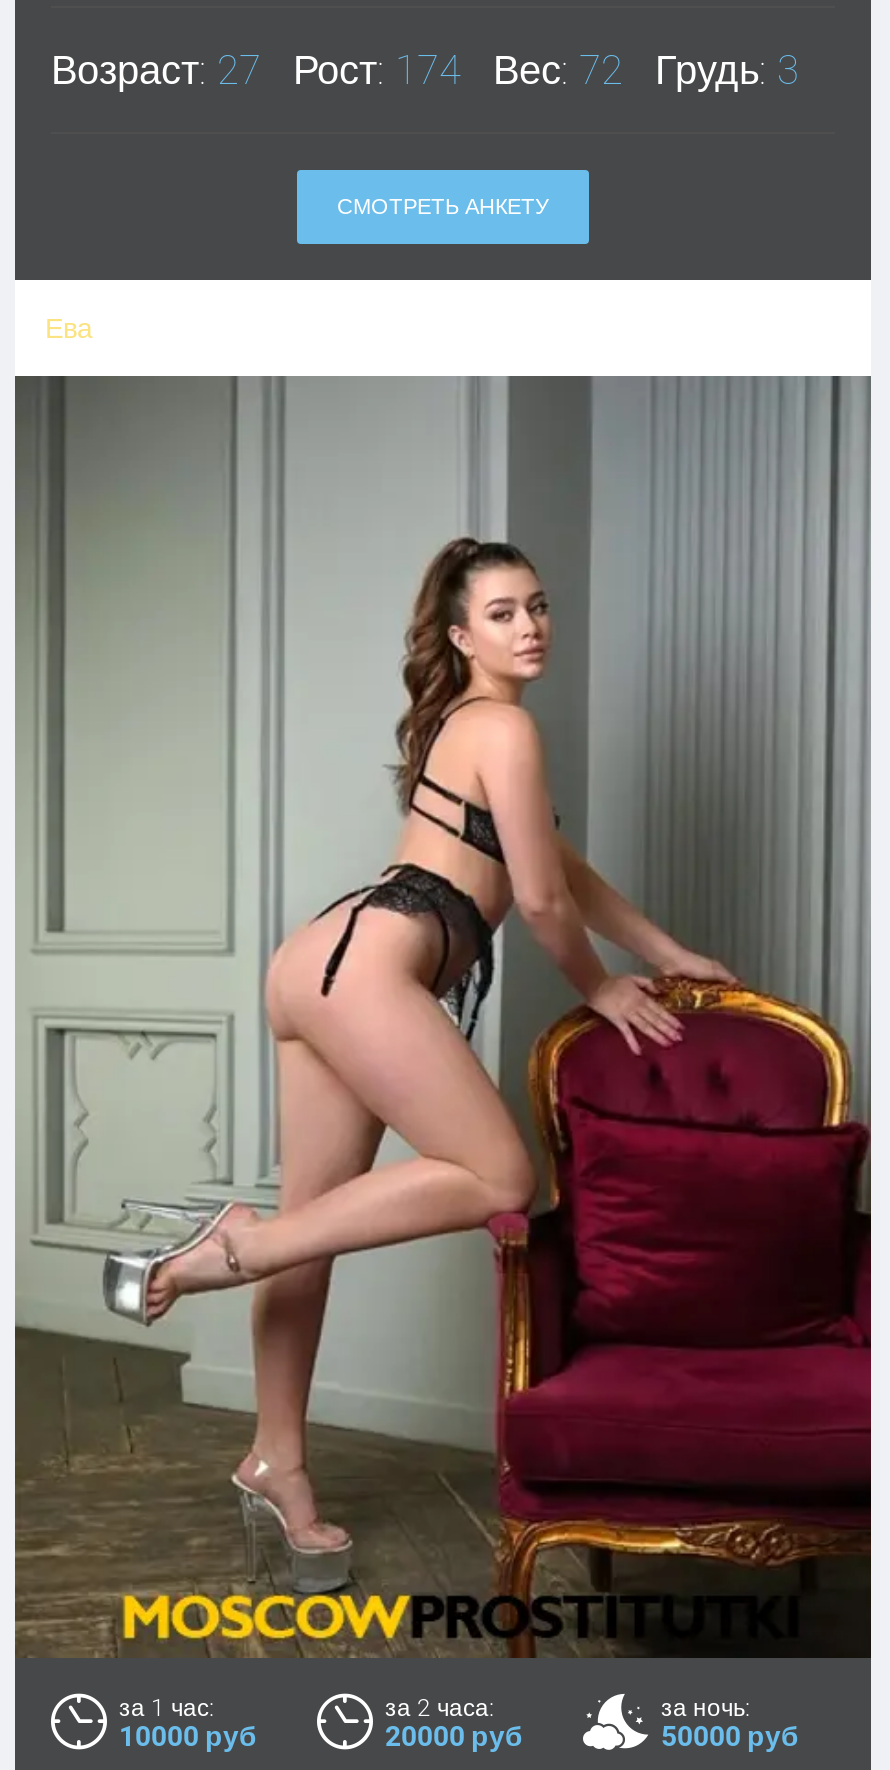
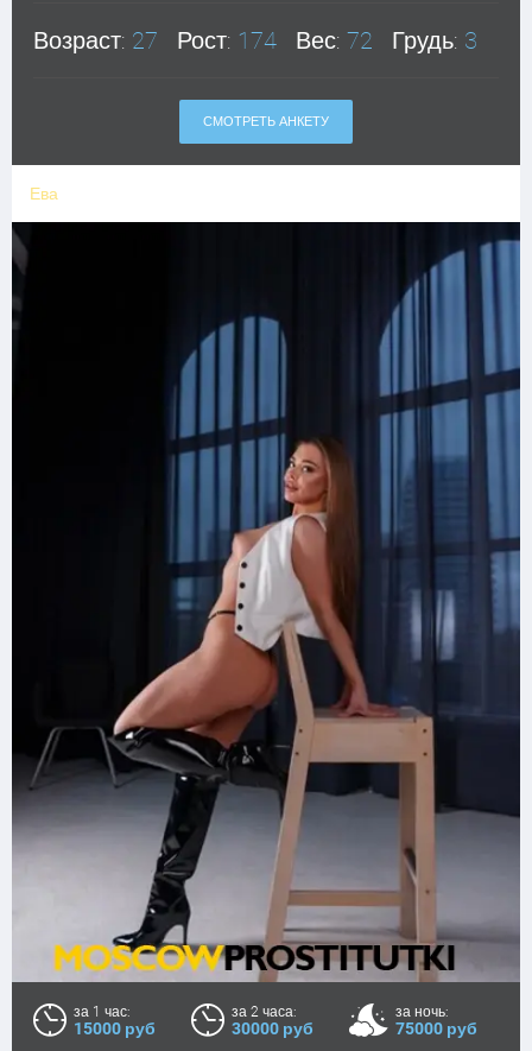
- [image]
- 10000 руб
+ [image]
+ 15000 руб

- 20000 руб
+ 30000 руб

- 50000 руб
+ 75000 руб
